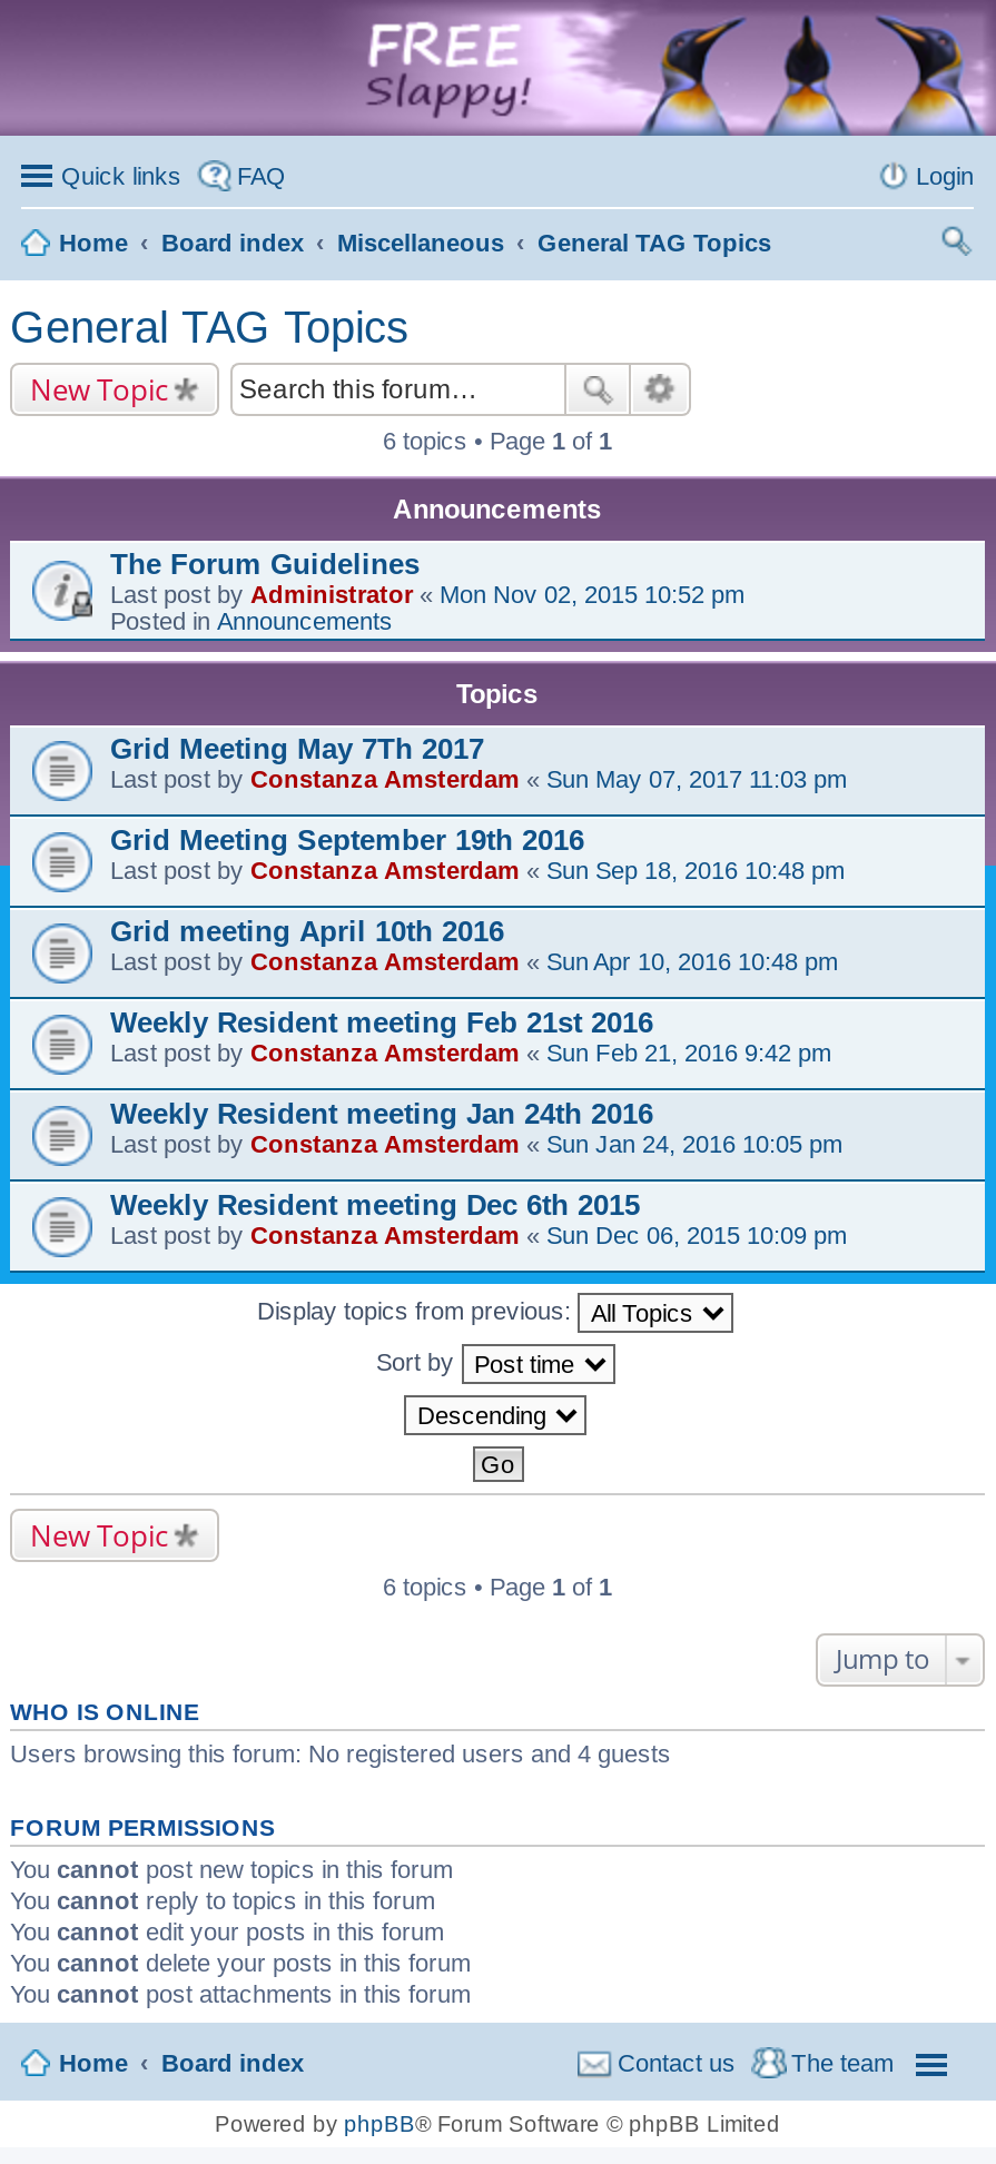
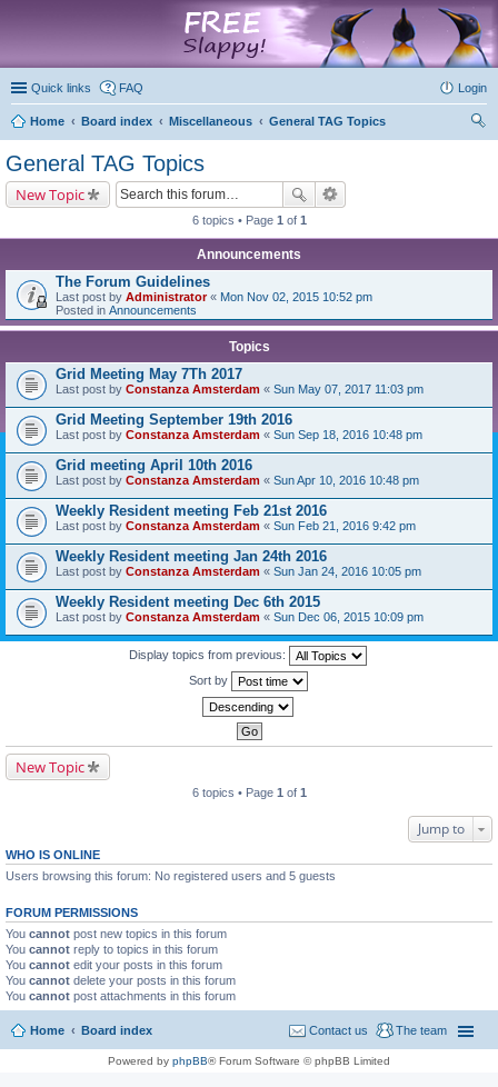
- Users browsing this forum: No registered users and 4 guests
+ Users browsing this forum: No registered users and 5 guests
